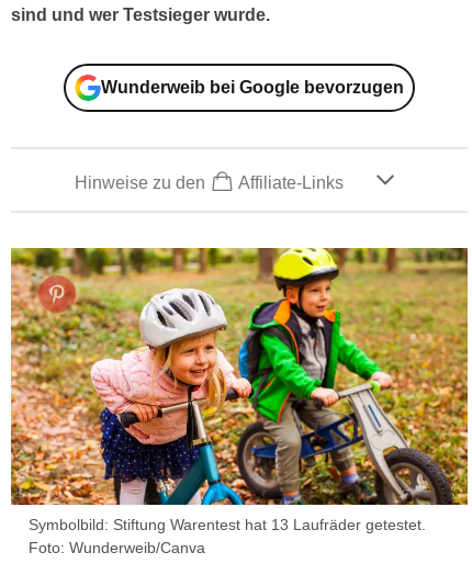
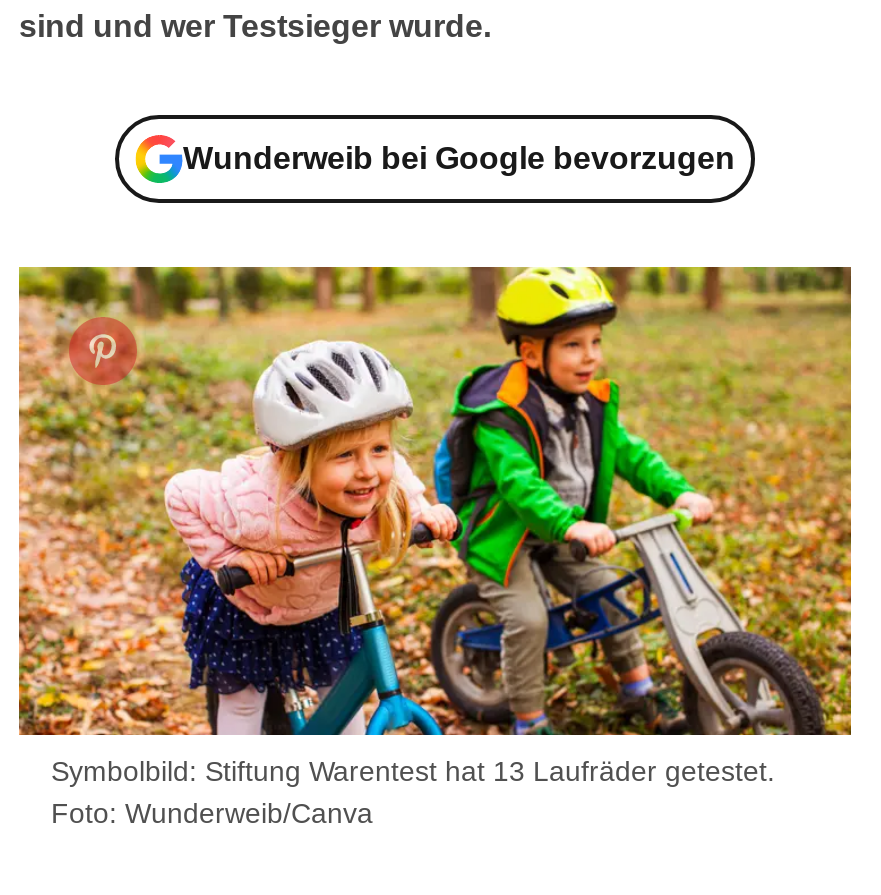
- Hinweise zu den
- Affiliate-Links
